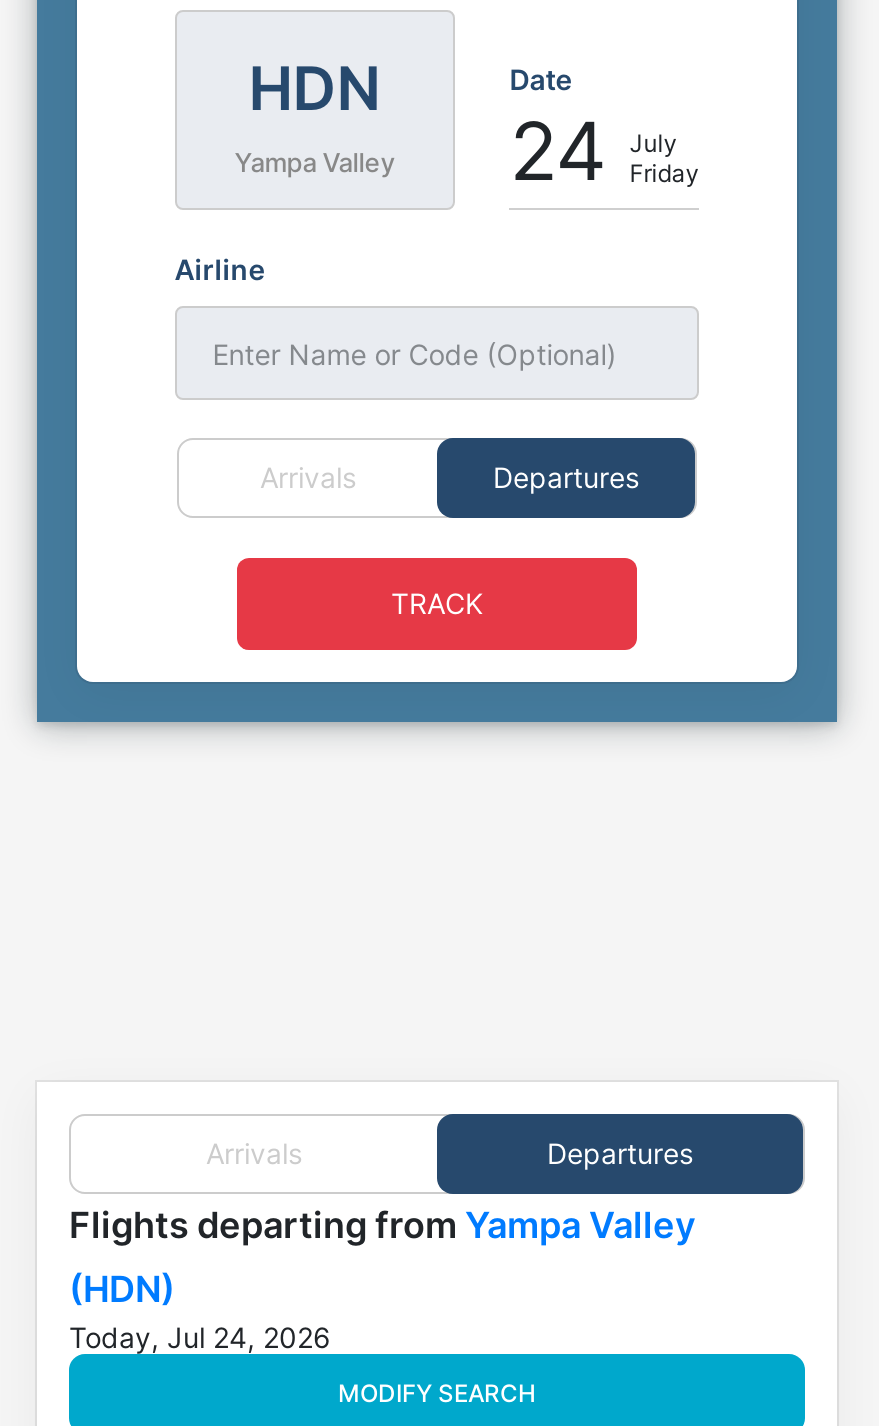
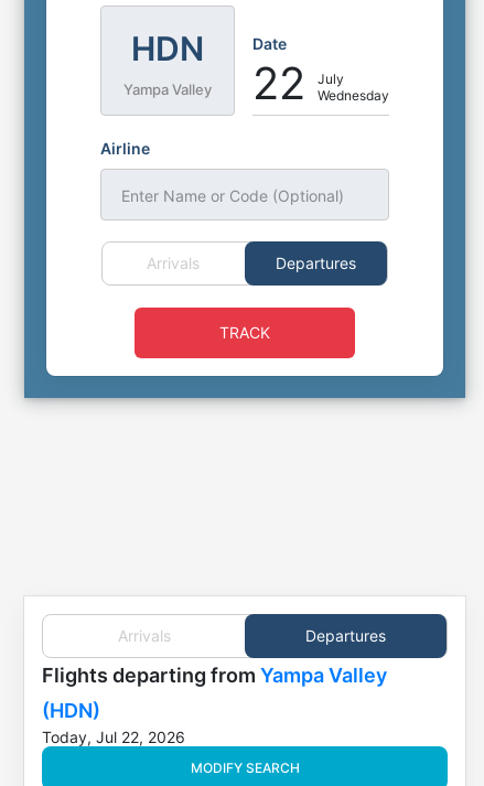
- 24
+ 22

- Friday
+ Wednesday

- Today, Jul 24, 2026
+ Today, Jul 22, 2026
